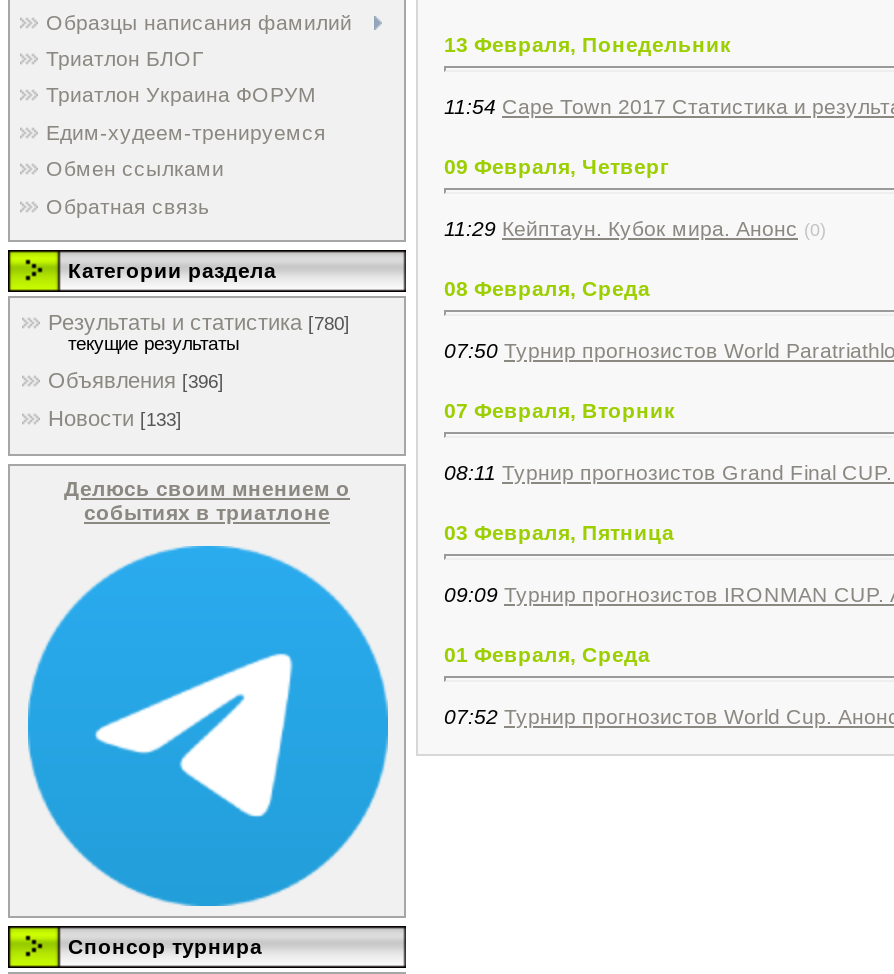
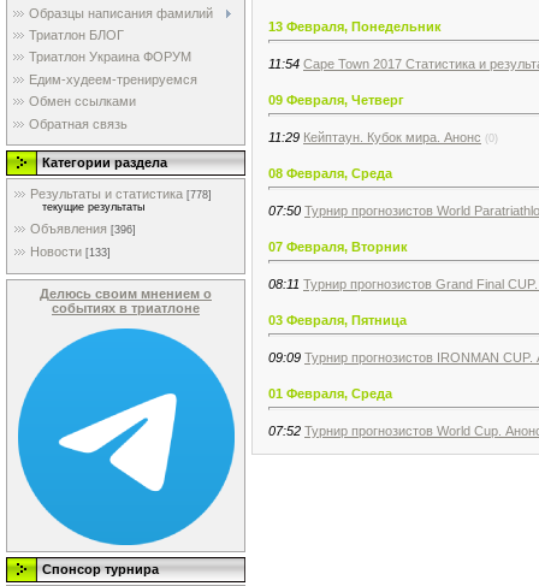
- Результаты и статистика [780]
+ Результаты и статистика [778]
